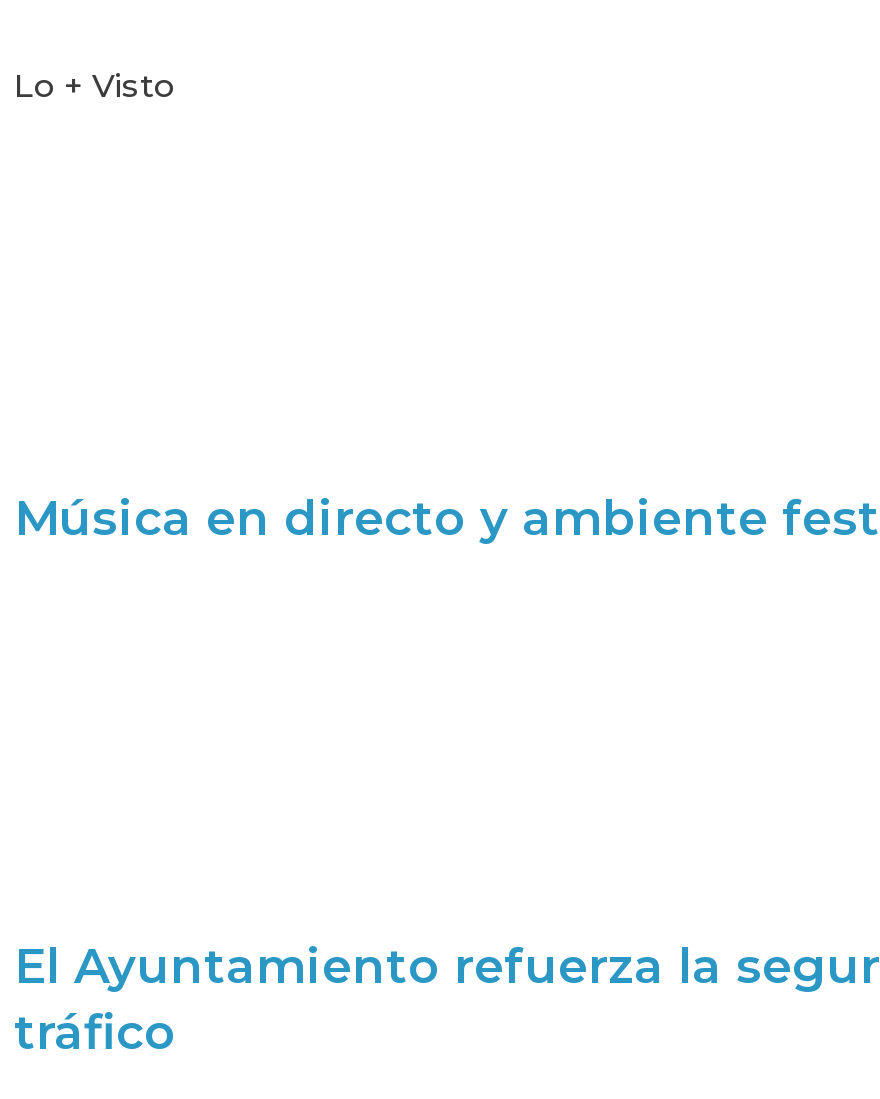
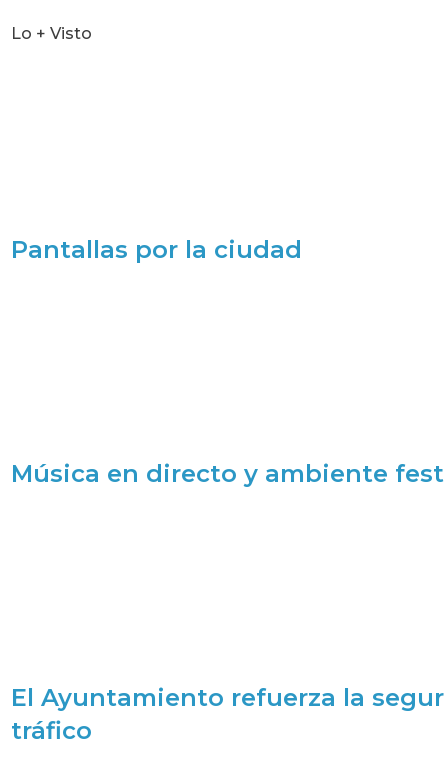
+ Pantallas por la ciudad
